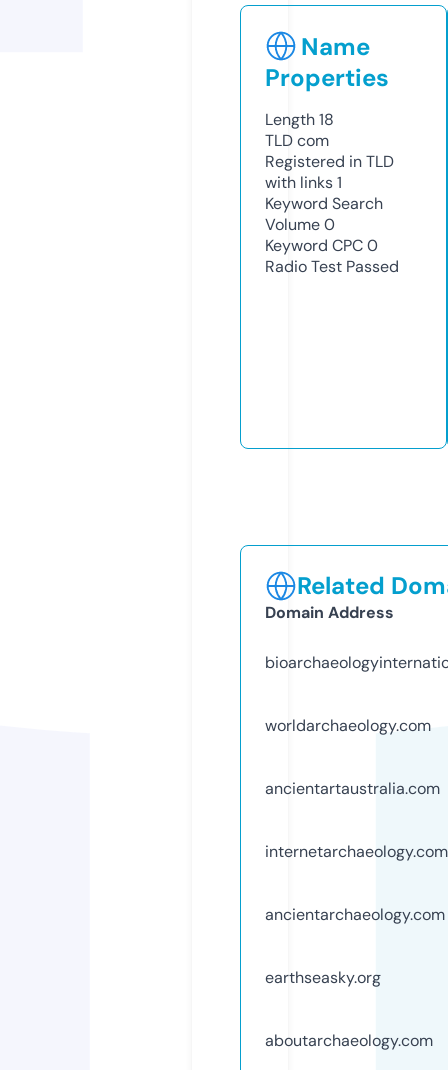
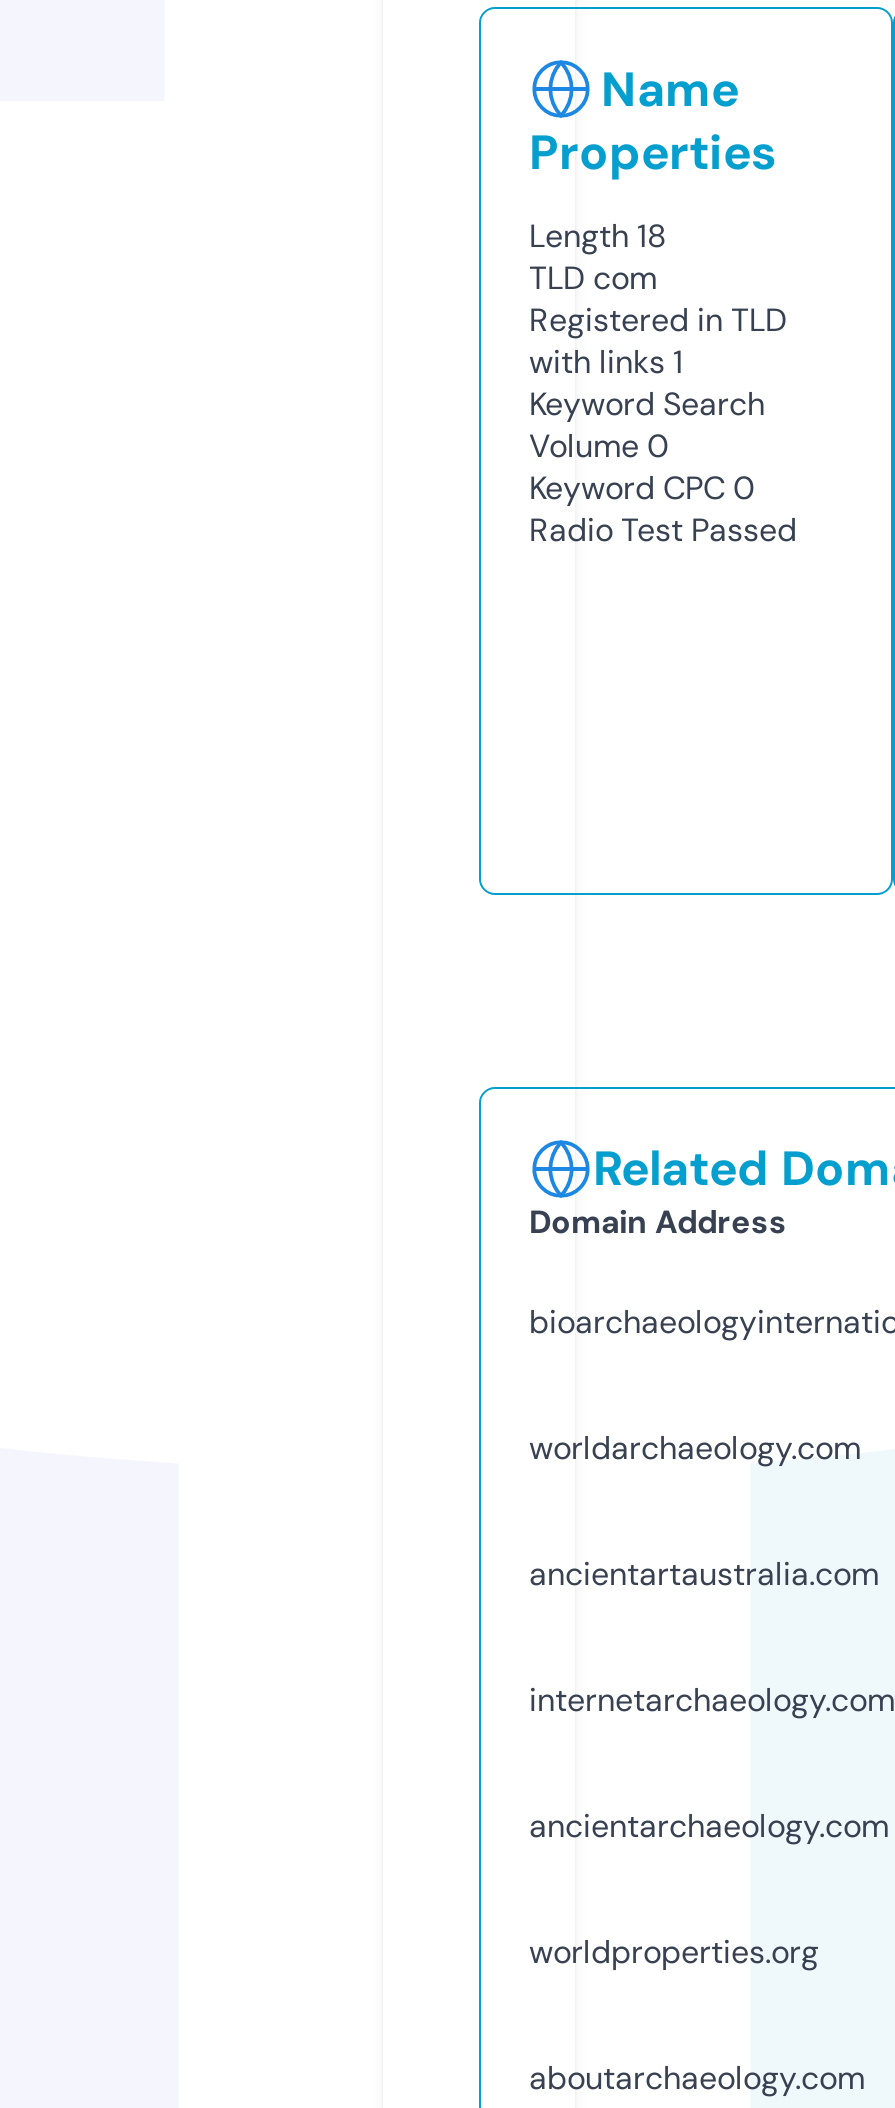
- earthseasky.org
+ worldproperties.org
